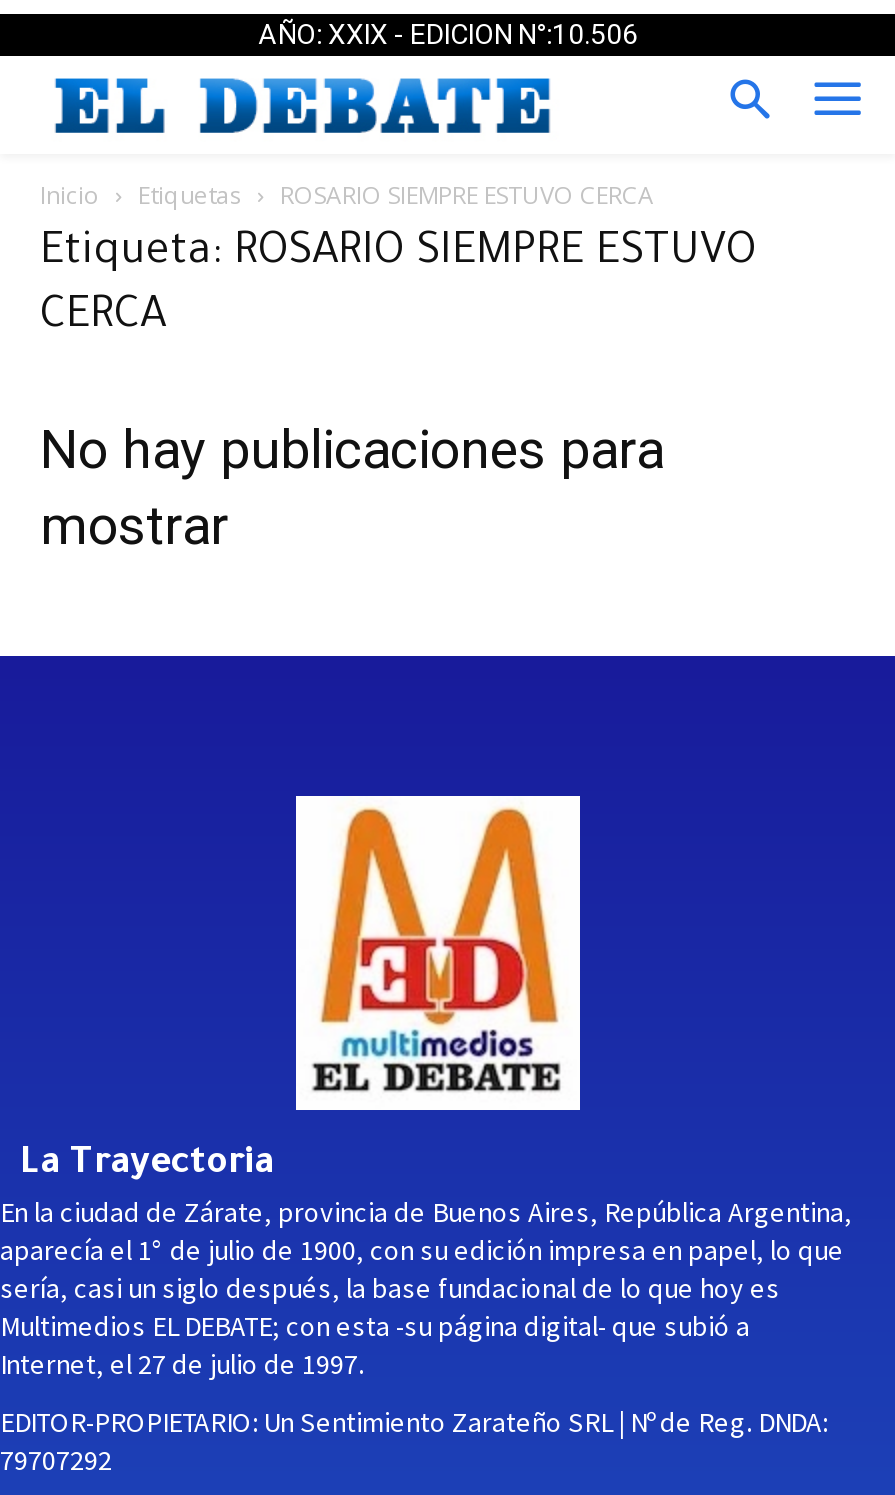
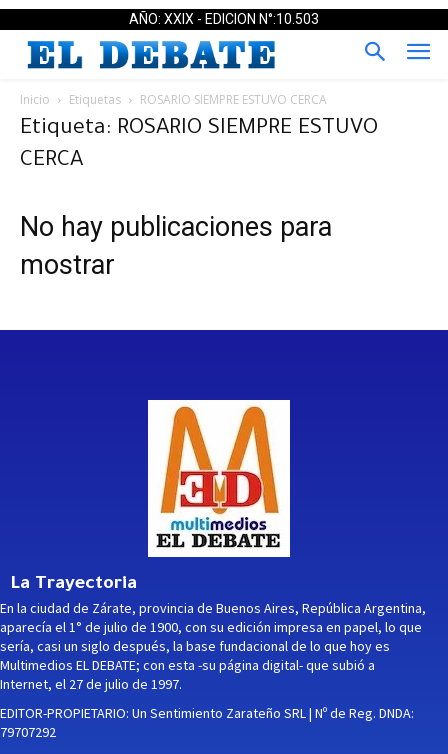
- AÑO: XXIX - EDICION N°:10.506
+ AÑO: XXIX - EDICION N°:10.503
